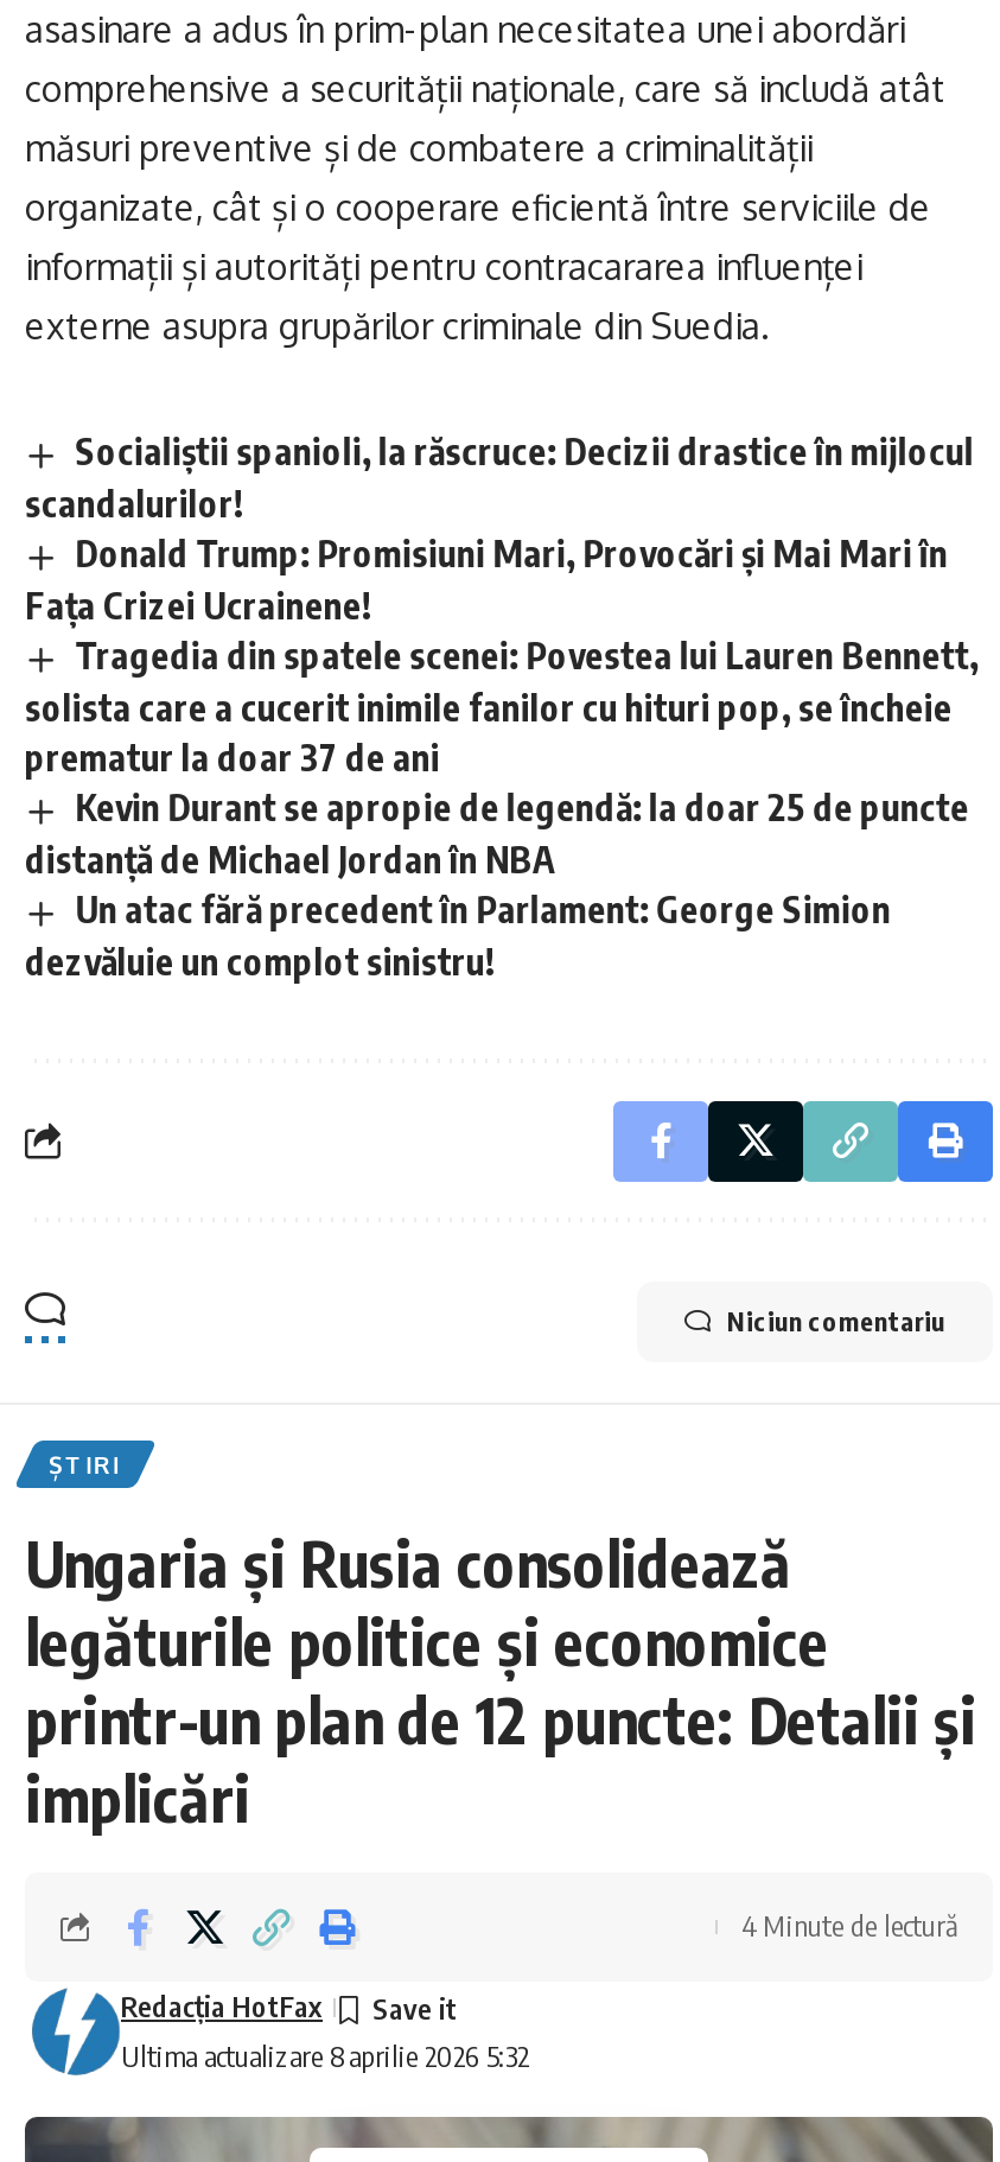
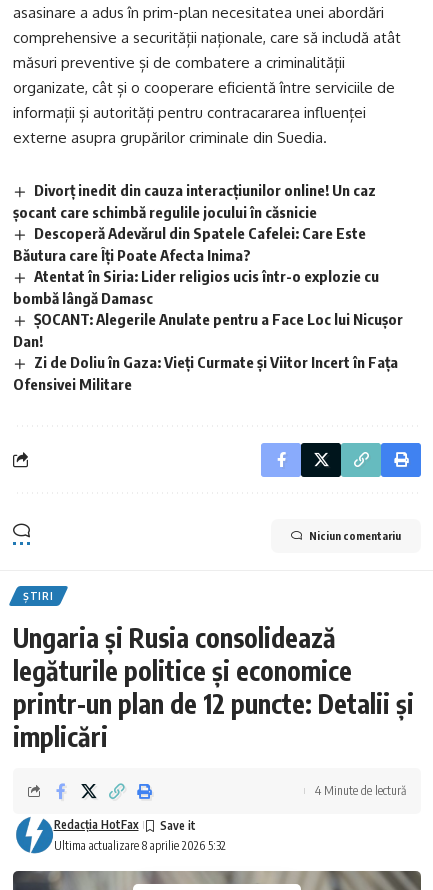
- Socialiștii spanioli, la răscruce: Decizii drastice în mijlocul
- scandalurilor!
- Donald Trump: Promisiuni Mari, Provocări și Mai Mari în
- Fața Crizei Ucrainene!
- Tragedia din spatele scenei: Povestea lui Lauren Bennett,
- solista care a cucerit inimile fanilor cu hituri pop, se încheie
- prematur la doar 37 de ani
- Kevin Durant se apropie de legendă: la doar 25 de puncte
- distanță de Michael Jordan în NBA
- Un atac fără precedent în Parlament: George Simion
- dezvăluie un complot sinistru!
+ Divorț inedit din cauza interacțiunilor online! Un caz
+ șocant care schimbă regulile jocului în căsnicie
+ Descoperă Adevărul din Spatele Cafelei: Care Este
+ Băutura care Îți Poate Afecta Inima?
+ Atentat în Siria: Lider religios ucis într-o explozie cu
+ bombă lângă Damasc
+ ȘOCANT: Alegerile Anulate pentru a Face Loc lui Nicușor
+ Dan!
+ Zi de Doliu în Gaza: Vieți Curmate și Viitor Incert în Fața
+ Ofensivei Militare
